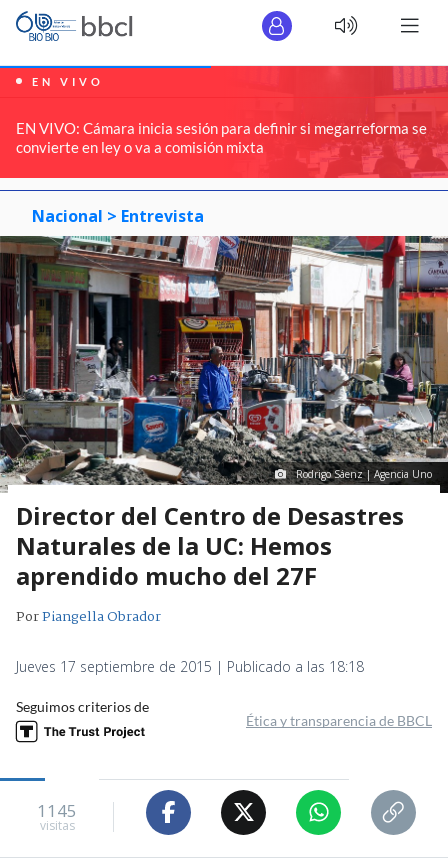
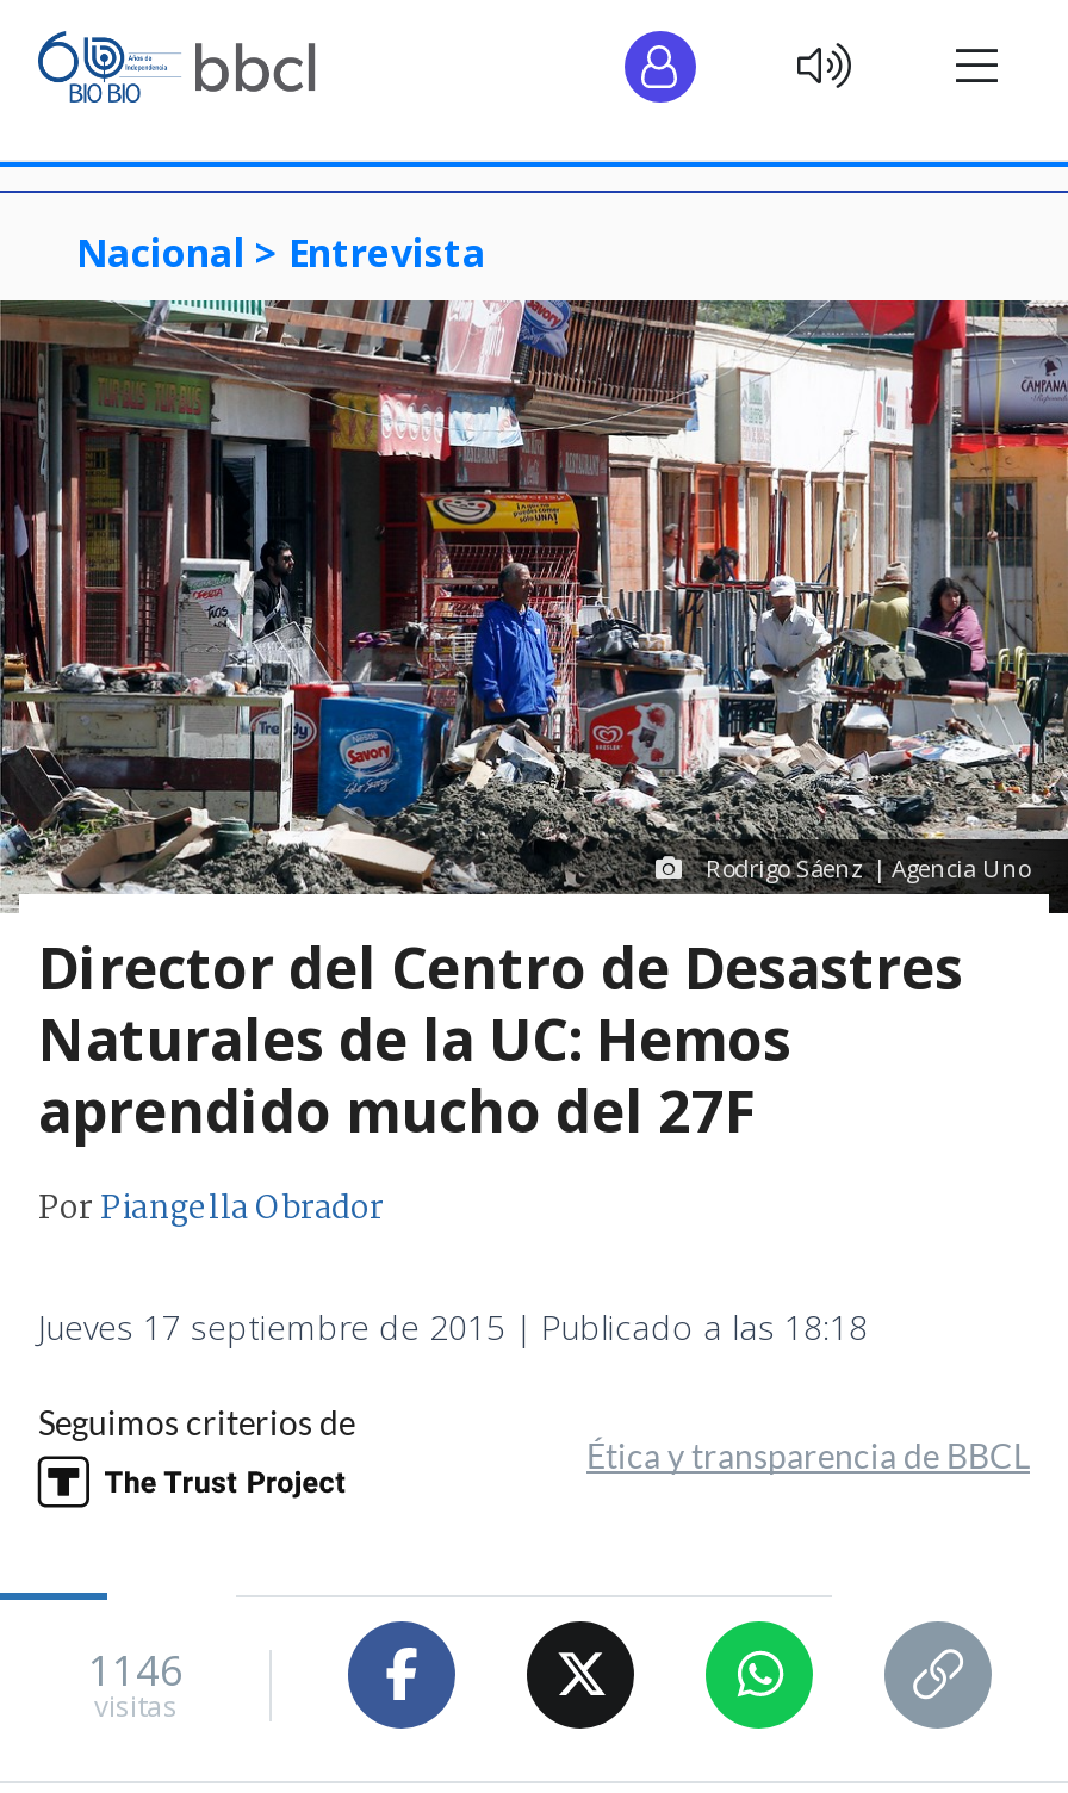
- [image]
- EN VIVO
- EN VIVO: Cámara inicia sesión para definir si megarreforma se
- convierte en ley o va a comisión mixta

- 1145
+ 1146
